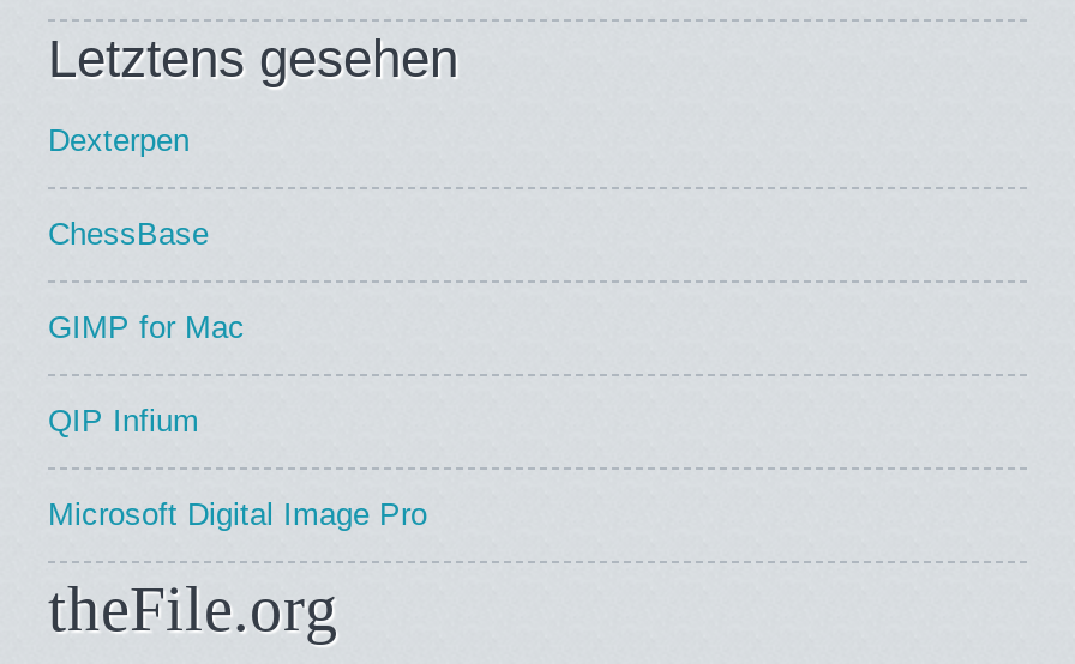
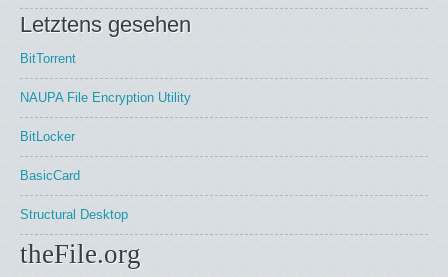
- Dexterpen
+ BitTorrent

- ChessBase
+ NAUPA File Encryption Utility

- GIMP for Mac
+ BitLocker

- QIP Infium
+ BasicCard

- Microsoft Digital Image Pro
+ Structural Desktop
